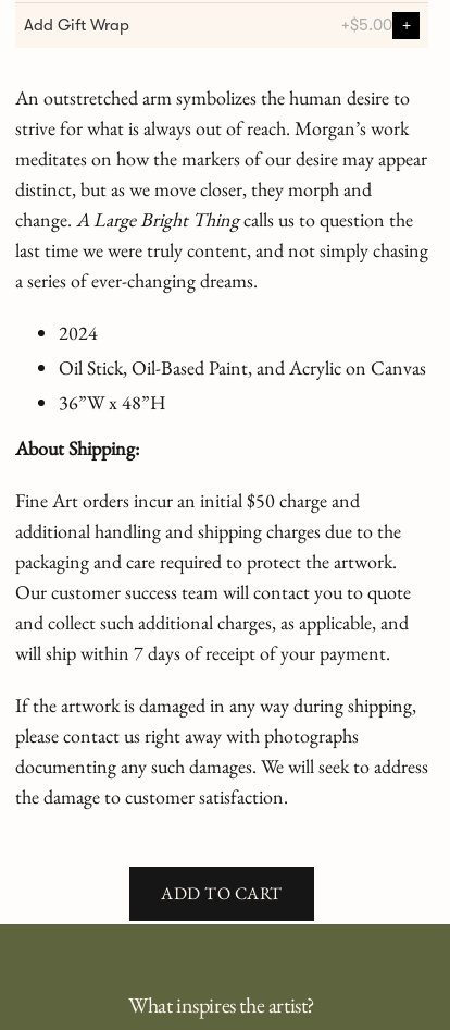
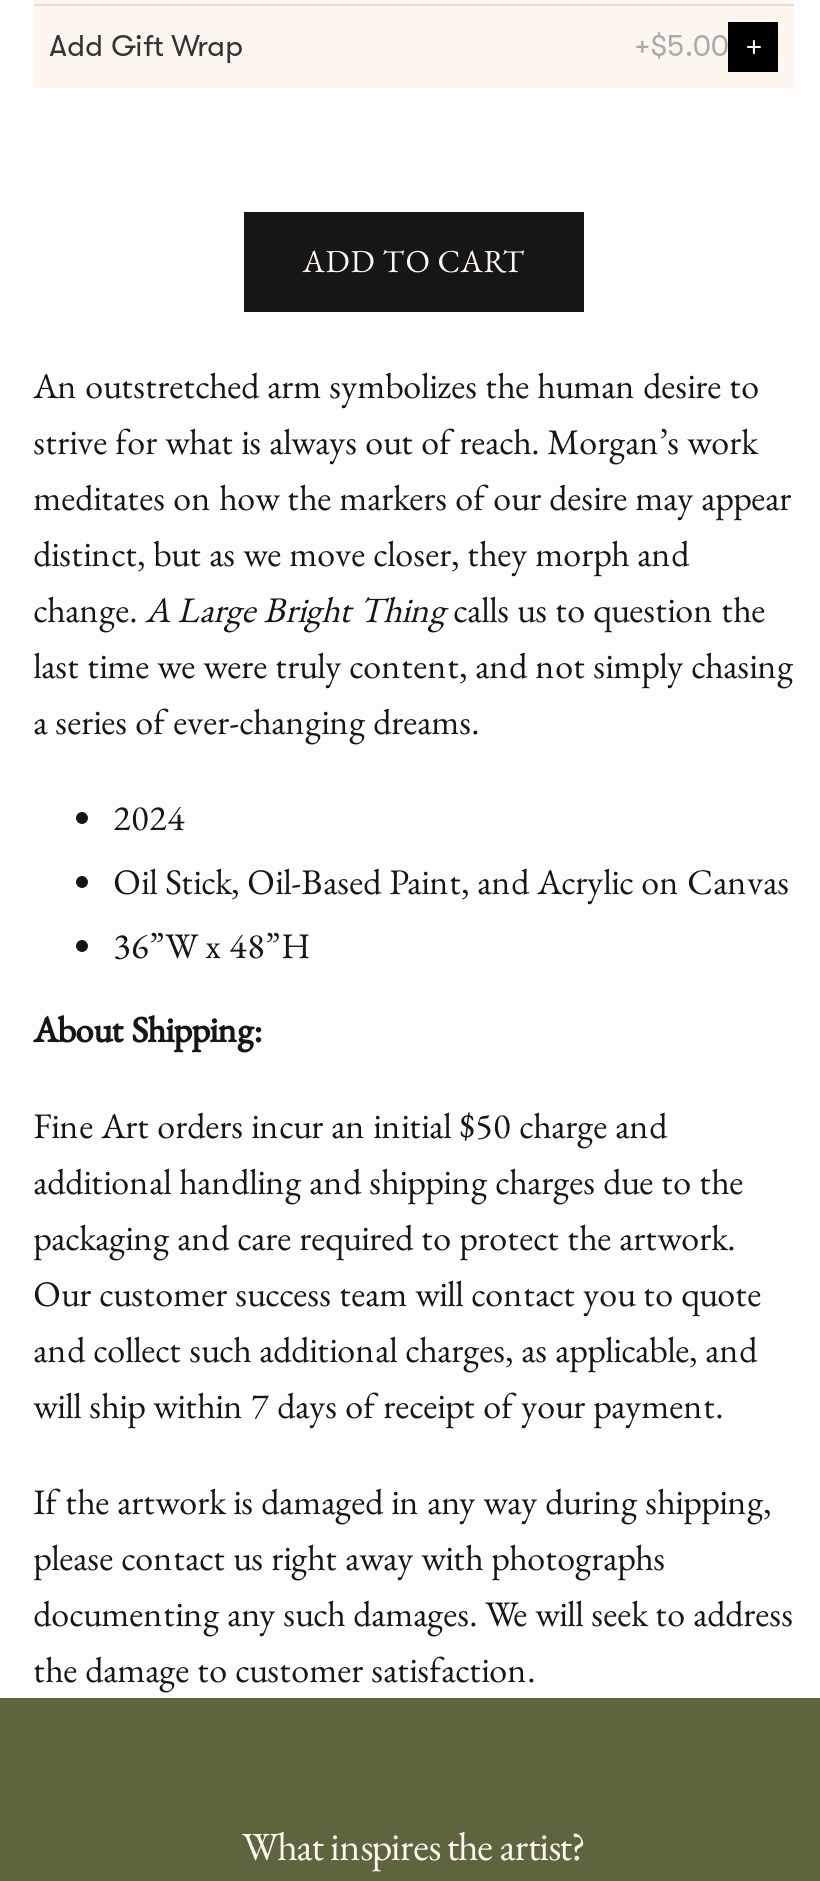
moved down: An outstretched arm symbolizes the human desire to | strive for what is always out of reach. Morgan’s work | meditates on how the markers of our desire may appear | ... | documenting any such damages. We will seek to address | the damage to customer satisfaction.

moved up: ADD TO CART
